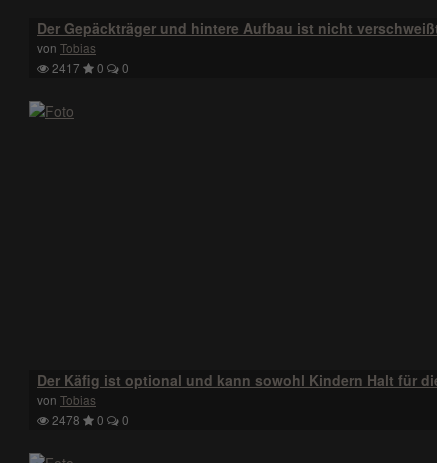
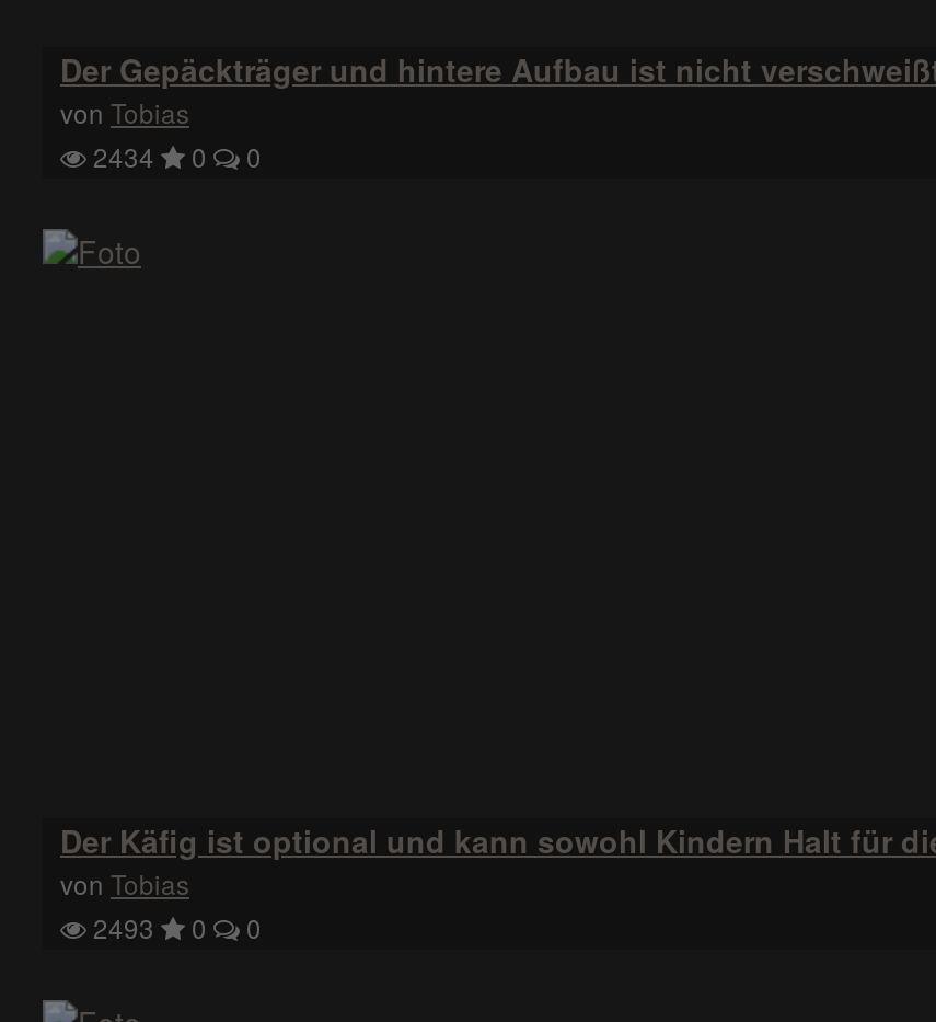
- 2417 0 0
+ 2434 0 0

- 2478 0 0
+ 2493 0 0
